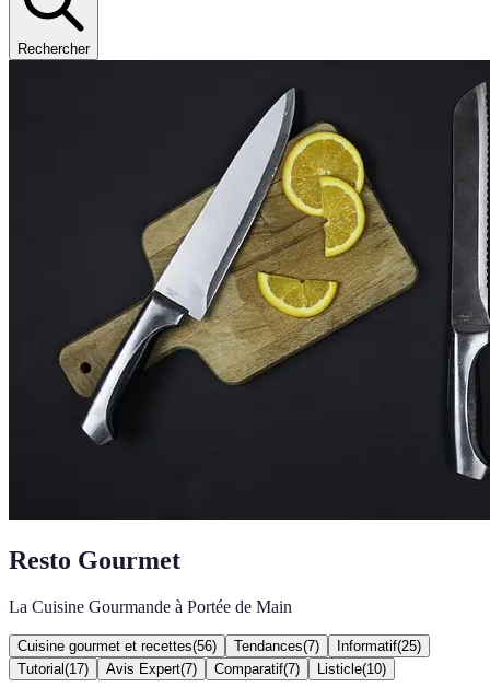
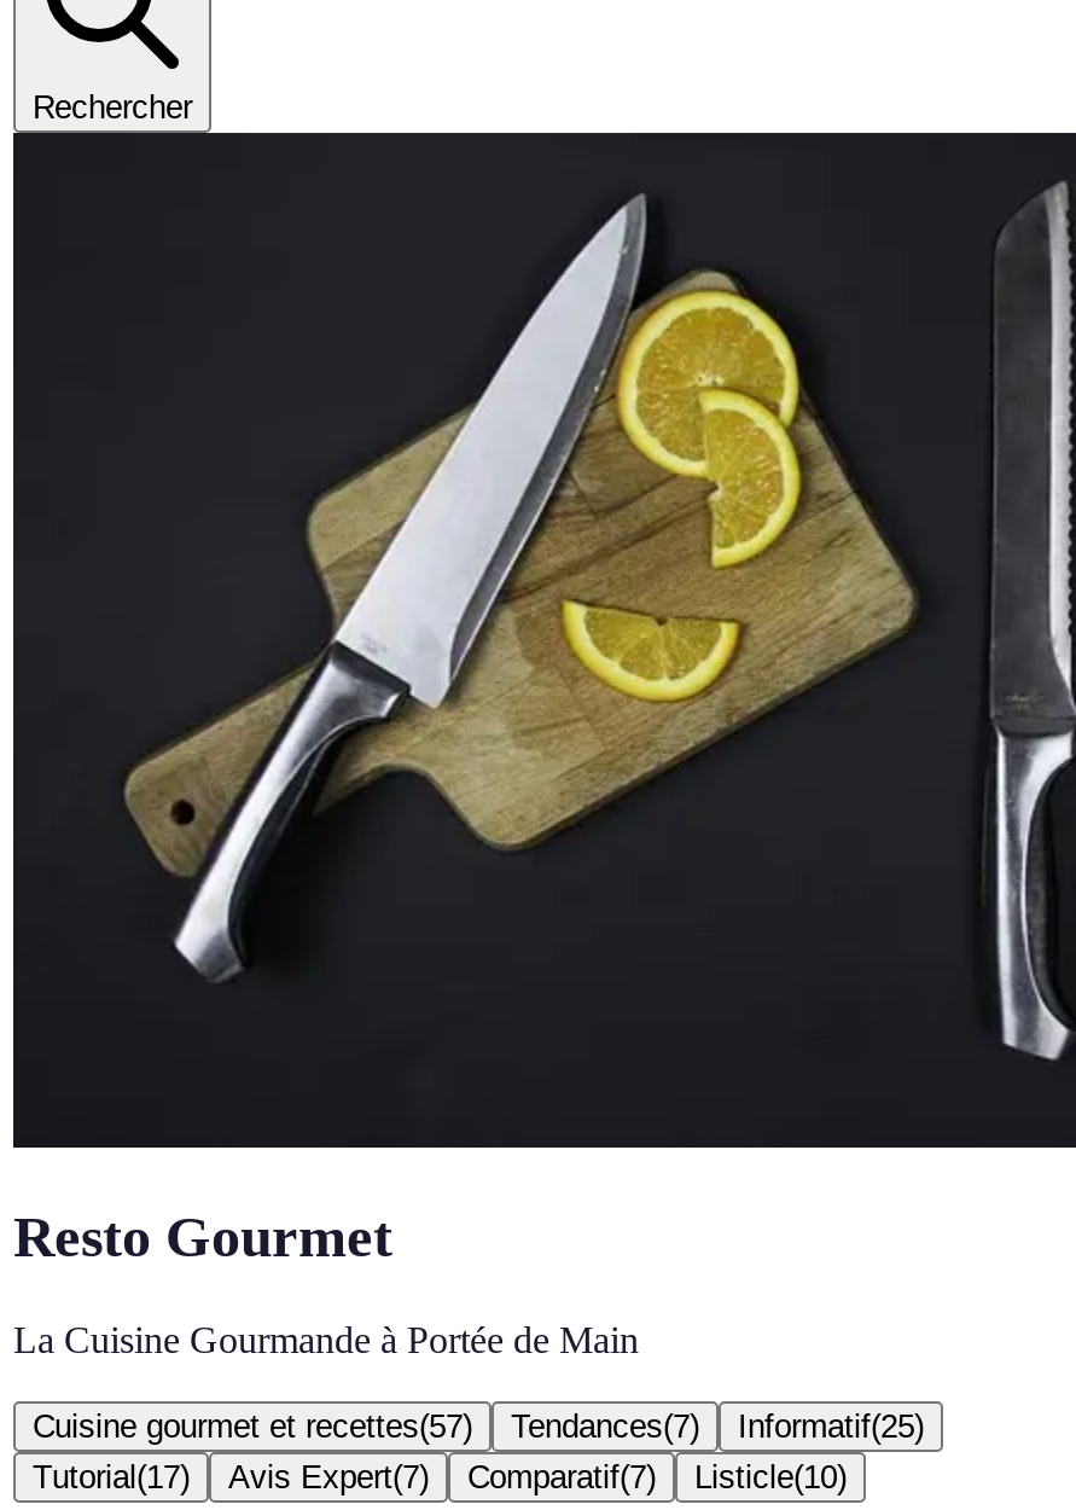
- Cuisine gourmet et recettes(56)
+ Cuisine gourmet et recettes(57)
